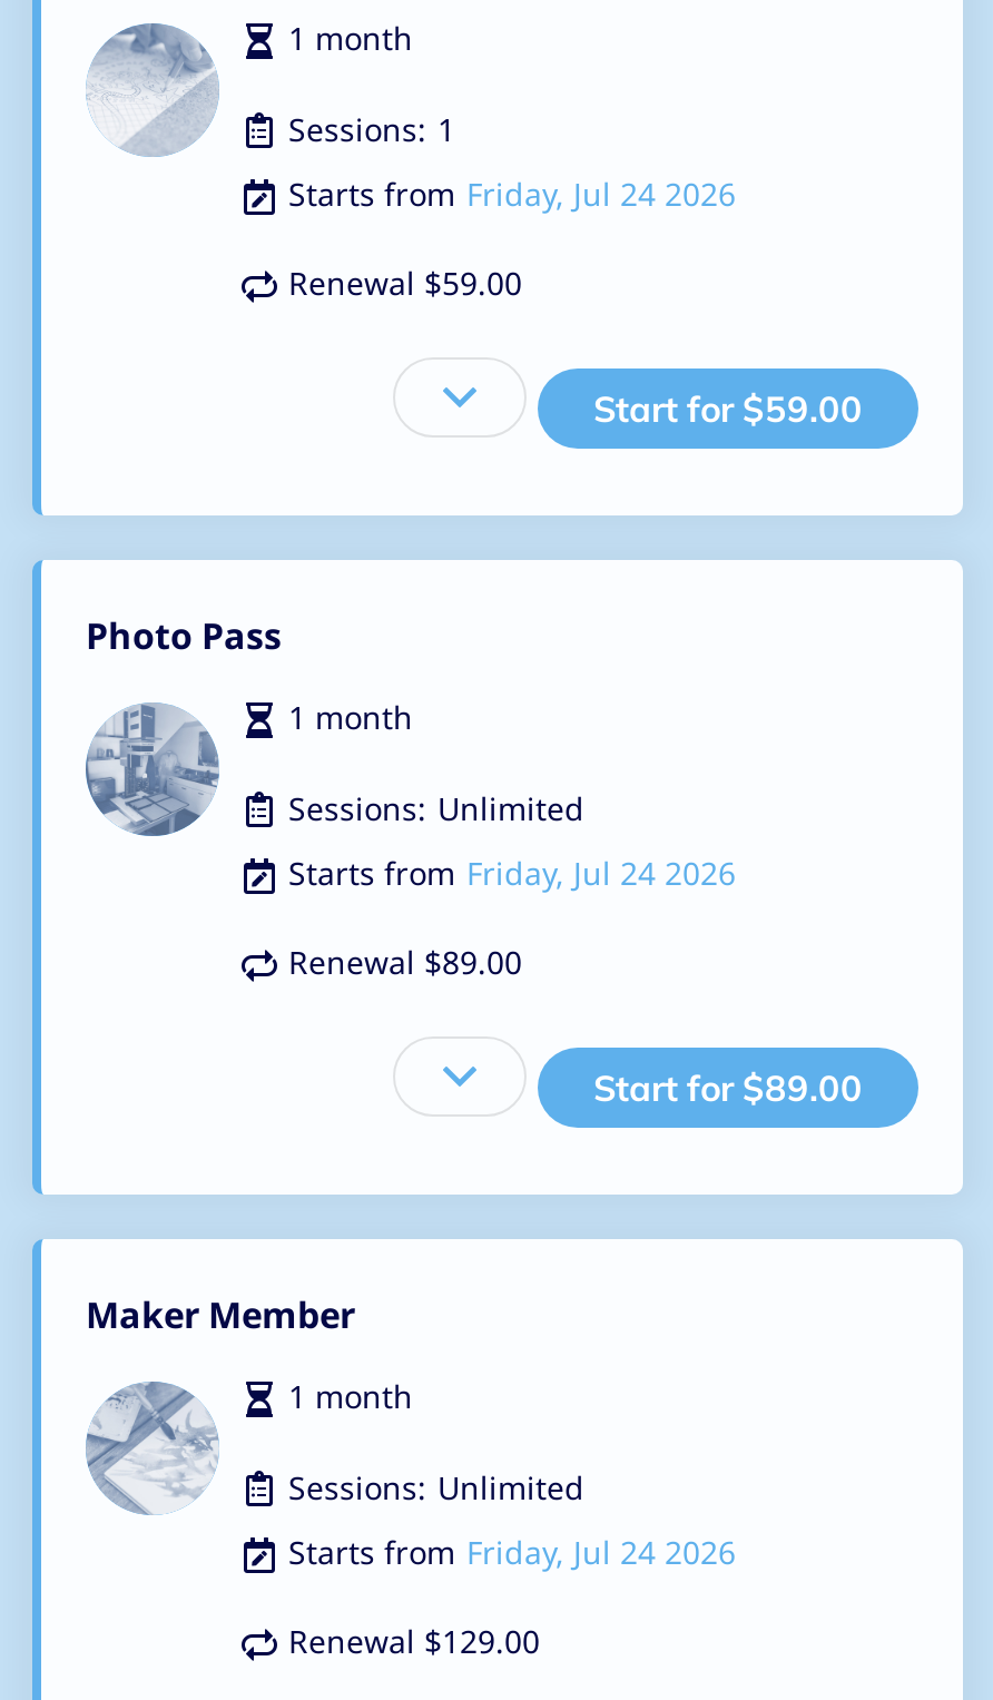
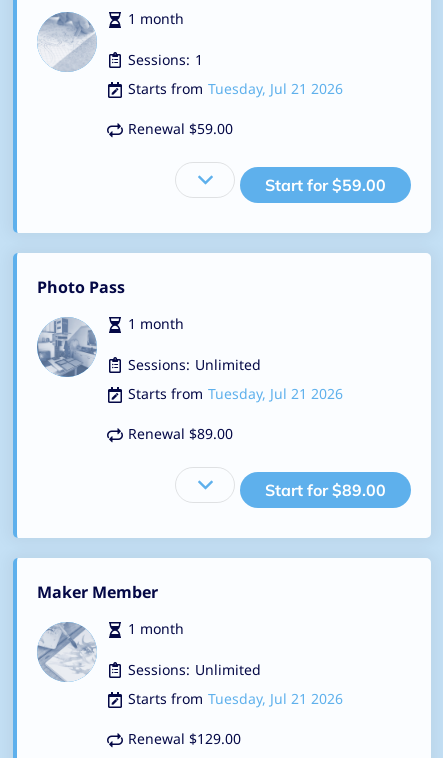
- Starts from Friday, Jul 24 2026
+ Starts from Tuesday, Jul 21 2026

- Starts from Friday, Jul 24 2026
+ Starts from Tuesday, Jul 21 2026

- Starts from Friday, Jul 24 2026
+ Starts from Tuesday, Jul 21 2026
